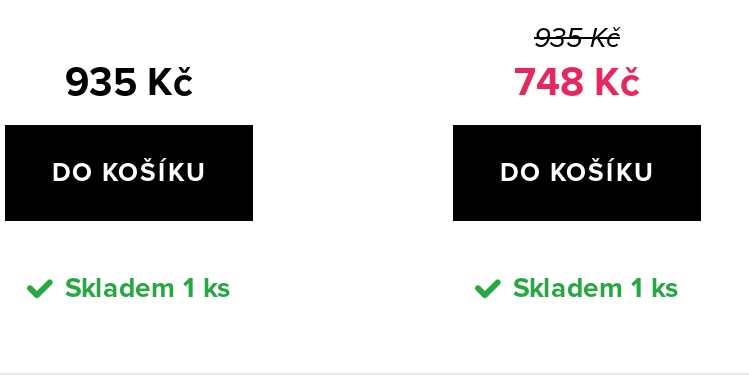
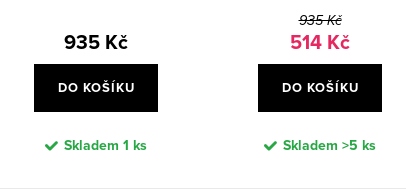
- 748 Kč
+ 514 Kč

- Skladem 1 ks
+ Skladem >5 ks
